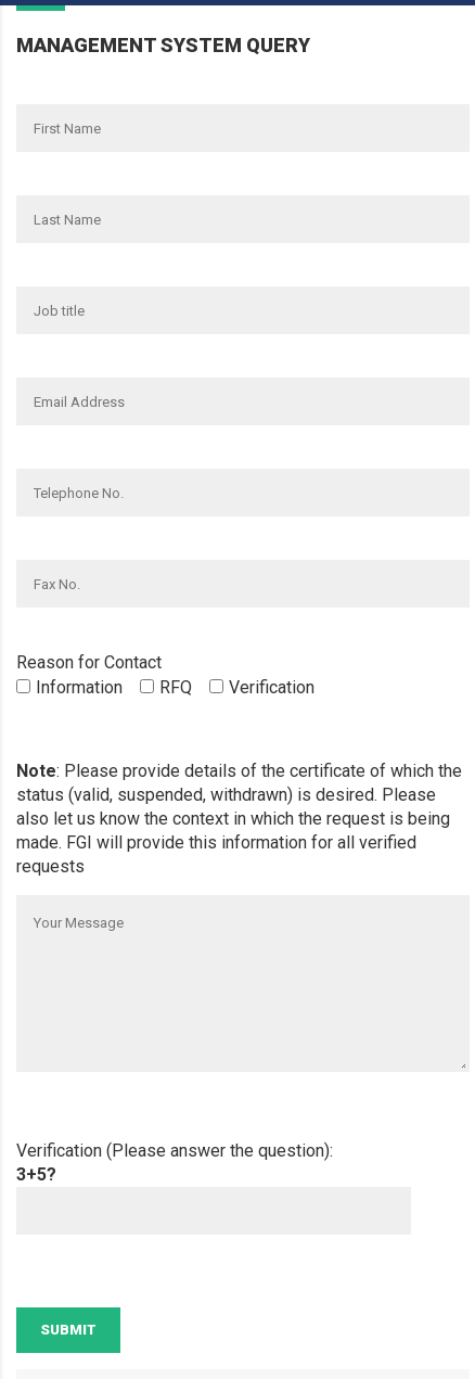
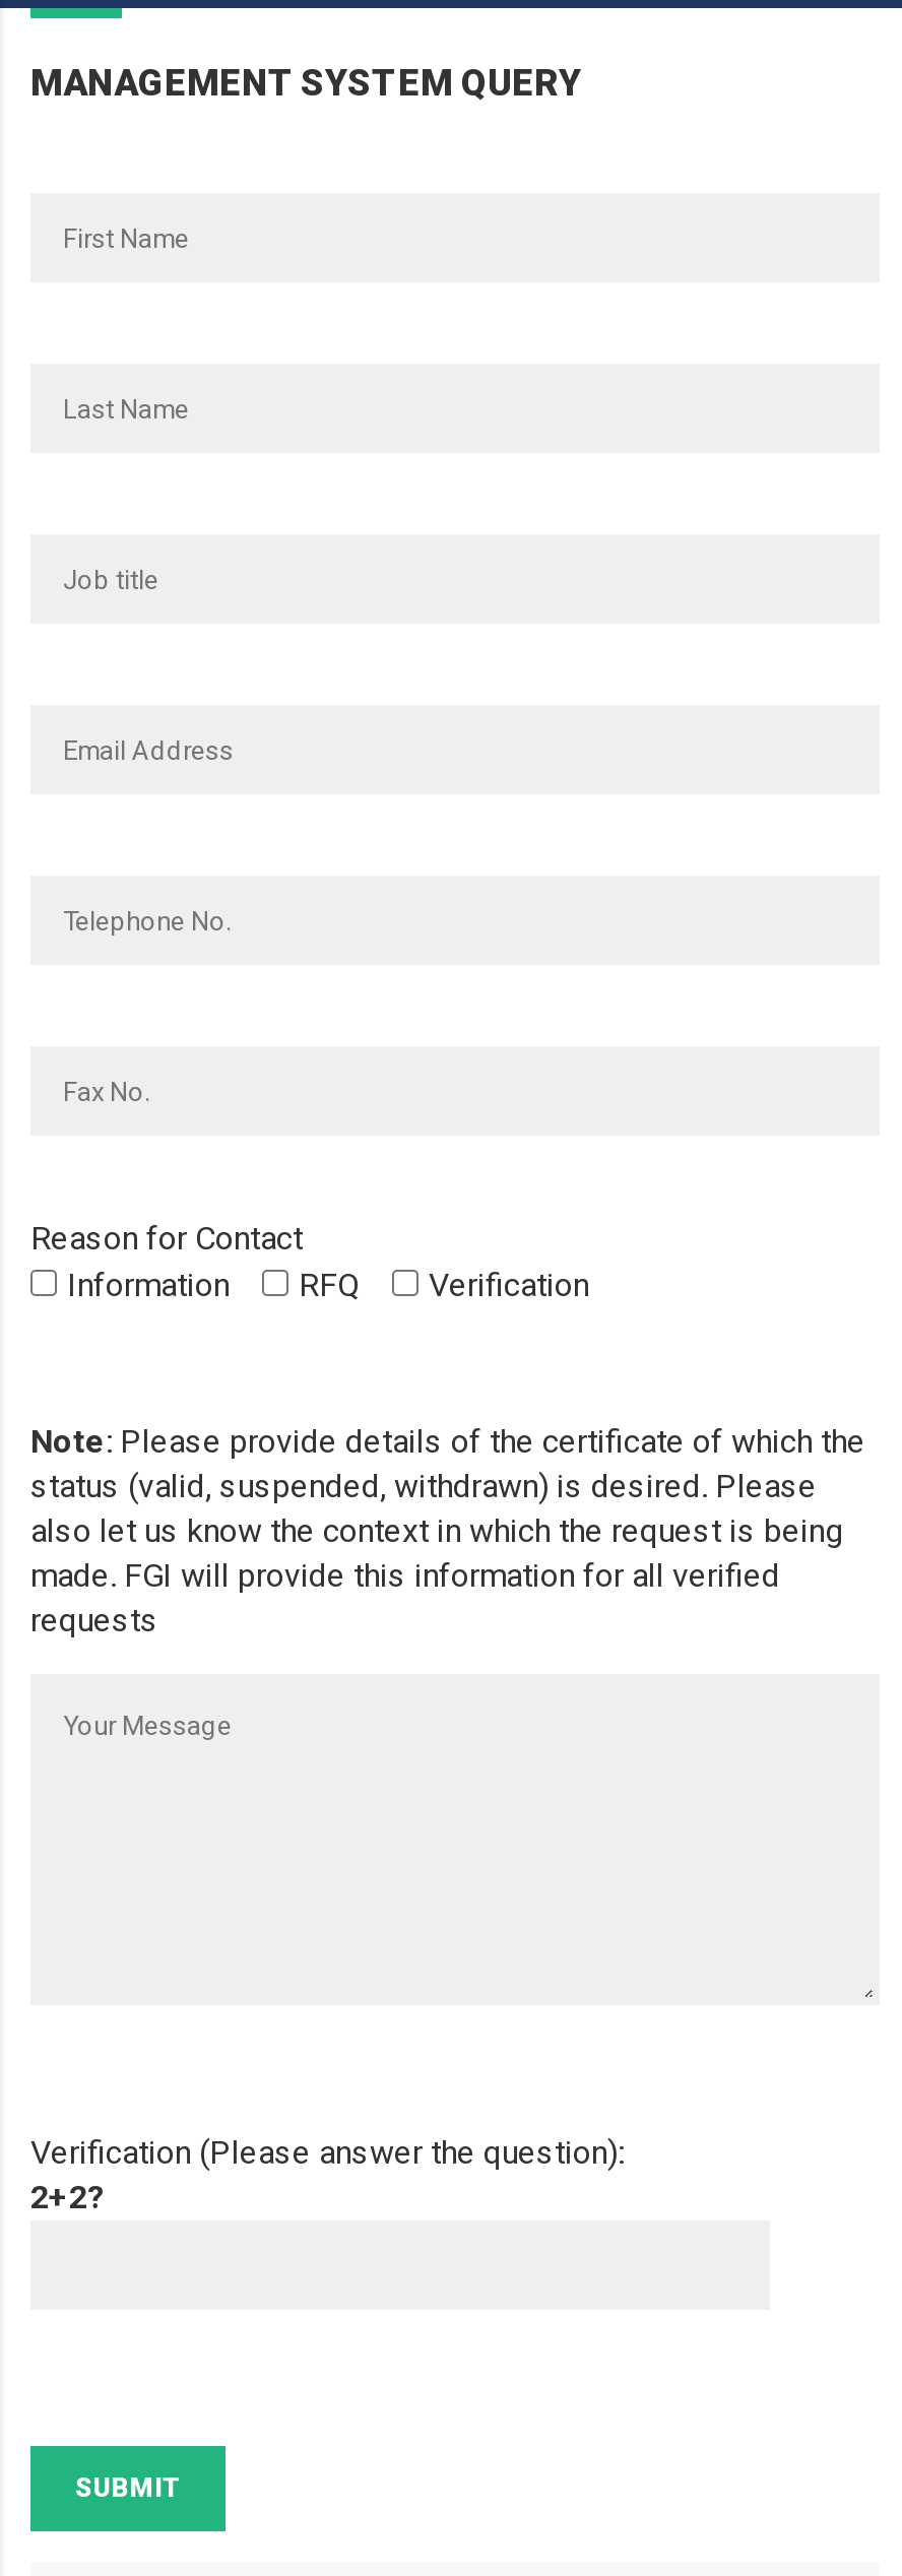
- 3+5?
+ 2+2?
